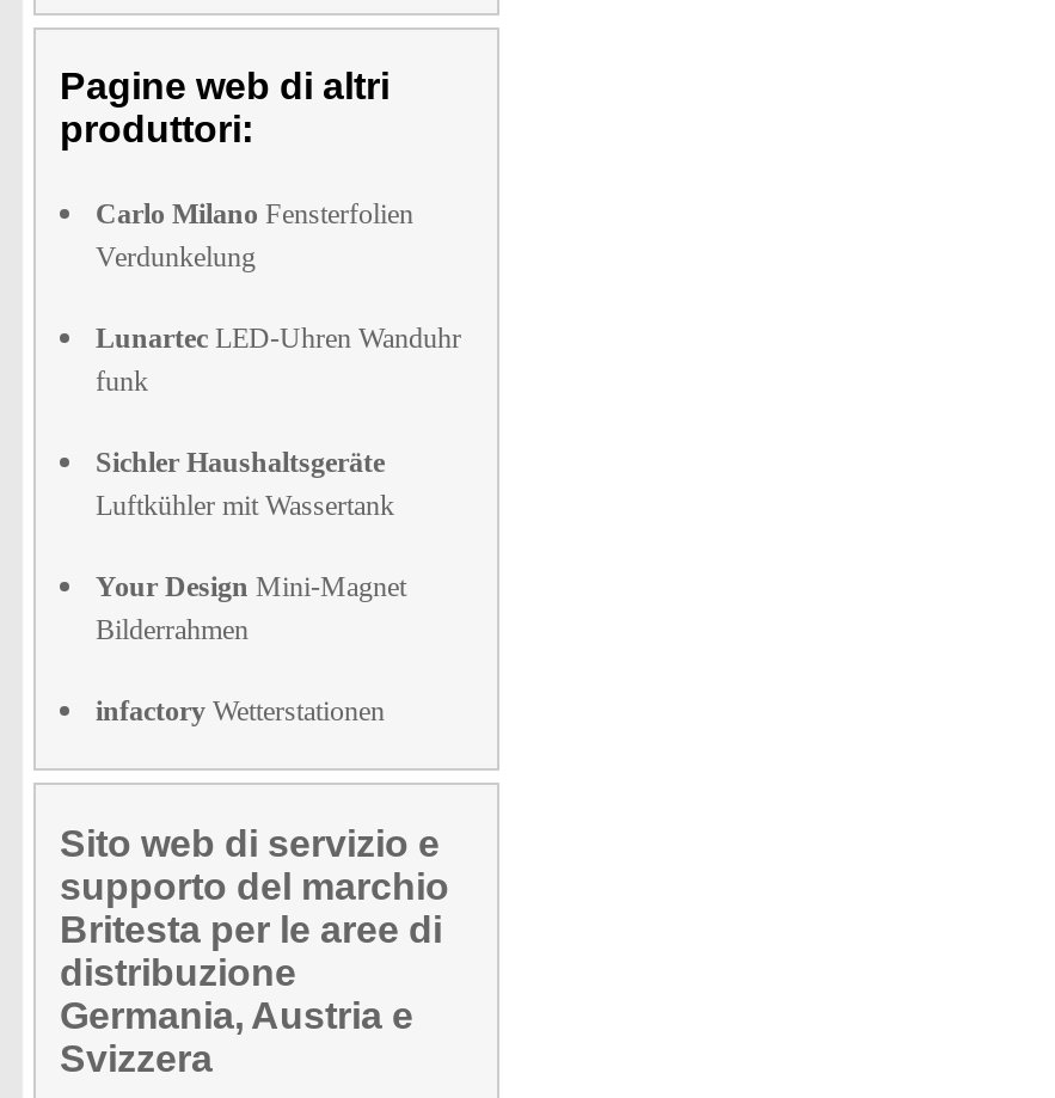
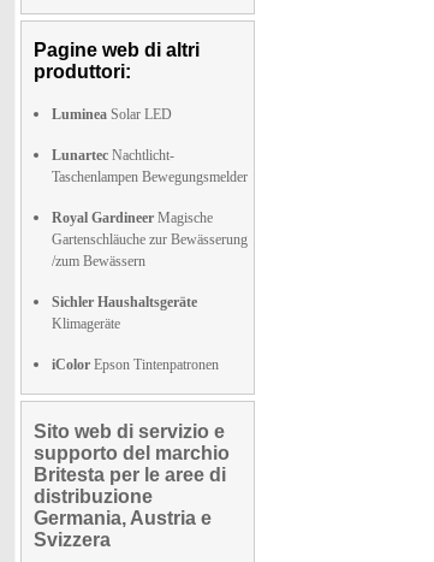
- Carlo Milano Fensterfolien
- Verdunkelung
- Lunartec LED-Uhren Wanduhr
- funk
+ Luminea Solar LED
+ Lunartec Nachtlicht-
+ Taschenlampen Bewegungsmelder
+ Royal Gardineer Magische
+ Gartenschläuche zur Bewässerung
+ /zum Bewässern

moved down: Sichler Haushaltsgeräte

- Luftkühler mit Wassertank
- Your Design Mini-Magnet
- Bilderrahmen
- infactory Wetterstationen
+ Klimageräte
+ iColor Epson Tintenpatronen
